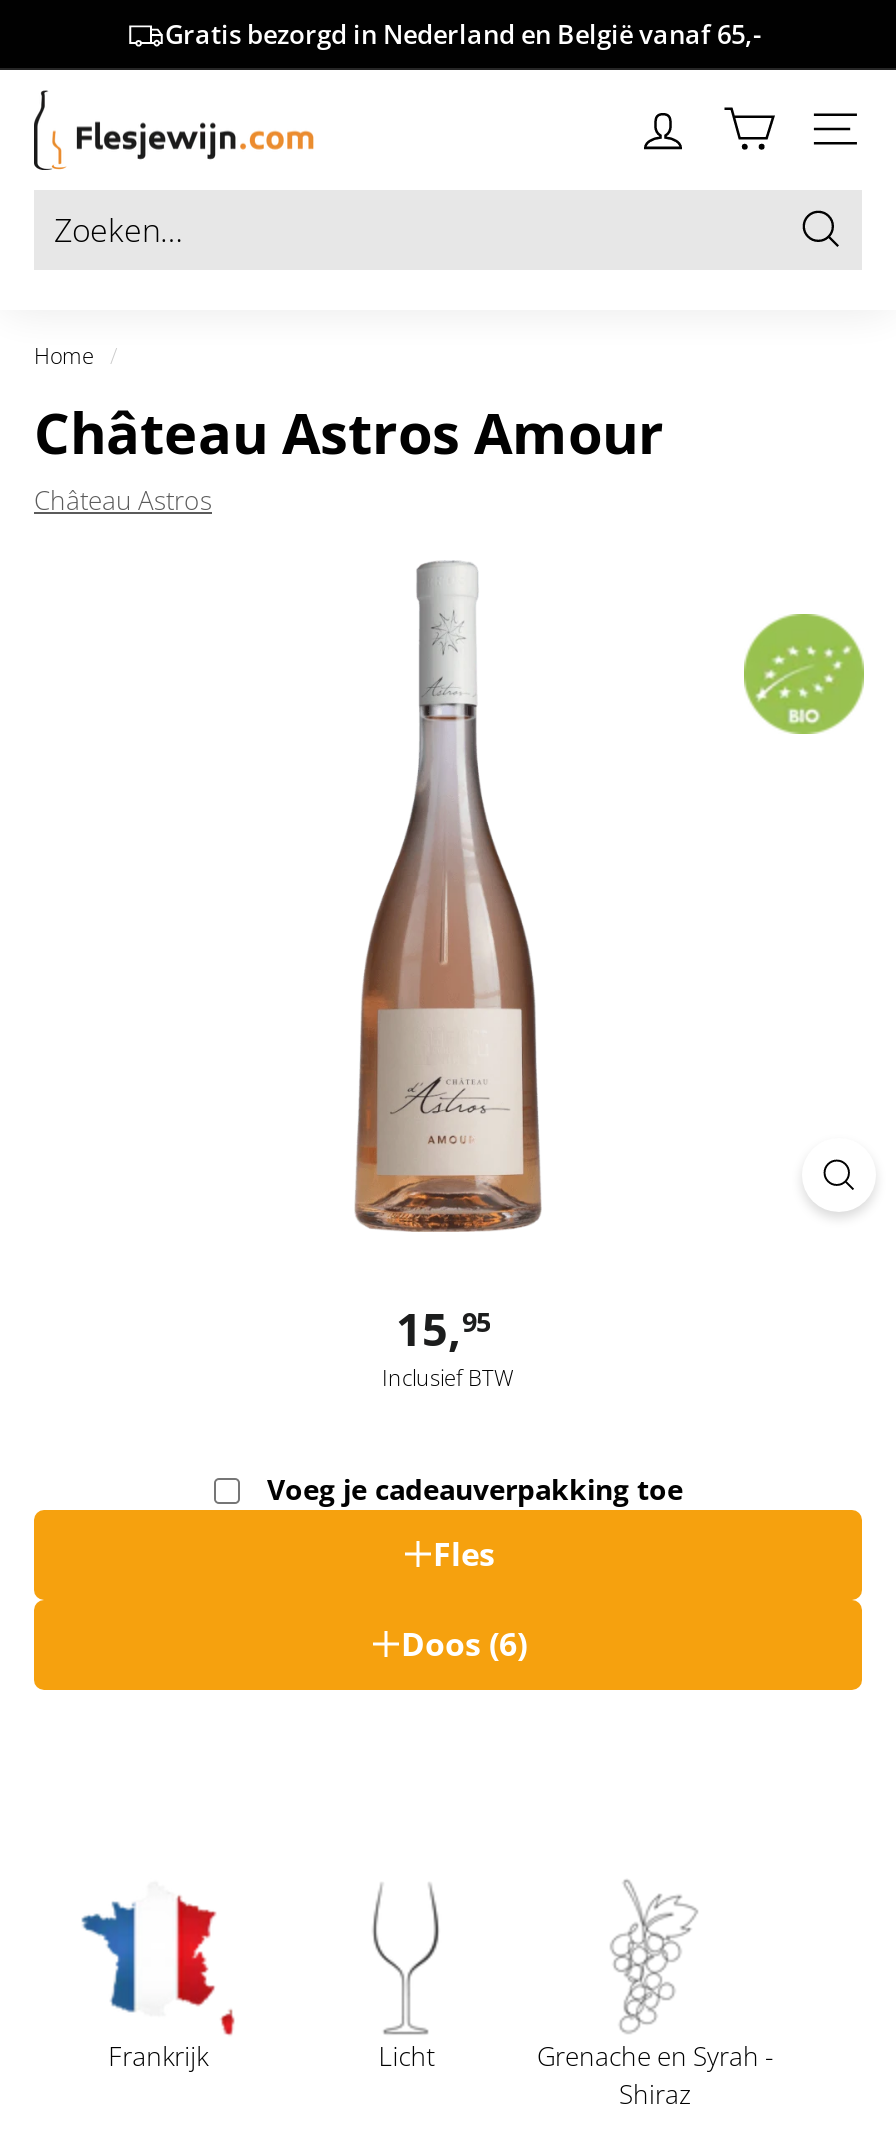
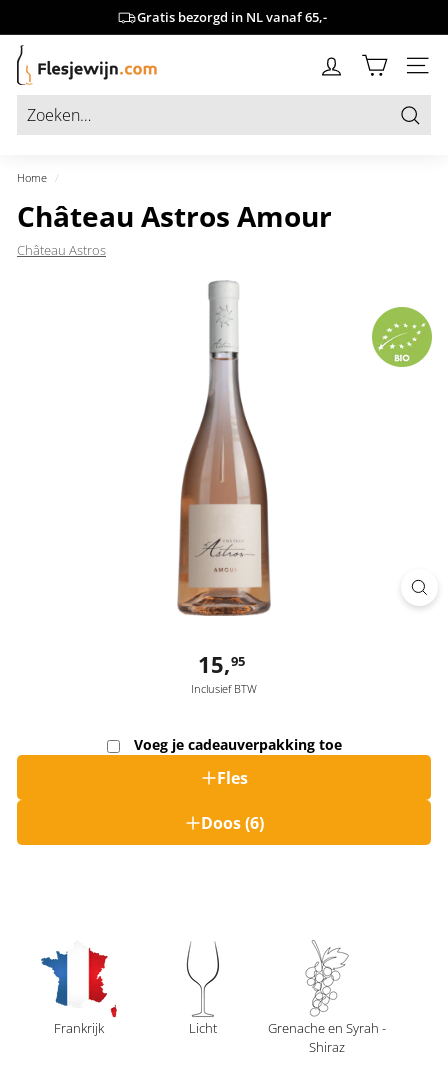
- Gratis bezorgd in Nederland en België vanaf 65,-
+ Gratis bezorgd in NL vanaf 65,-
